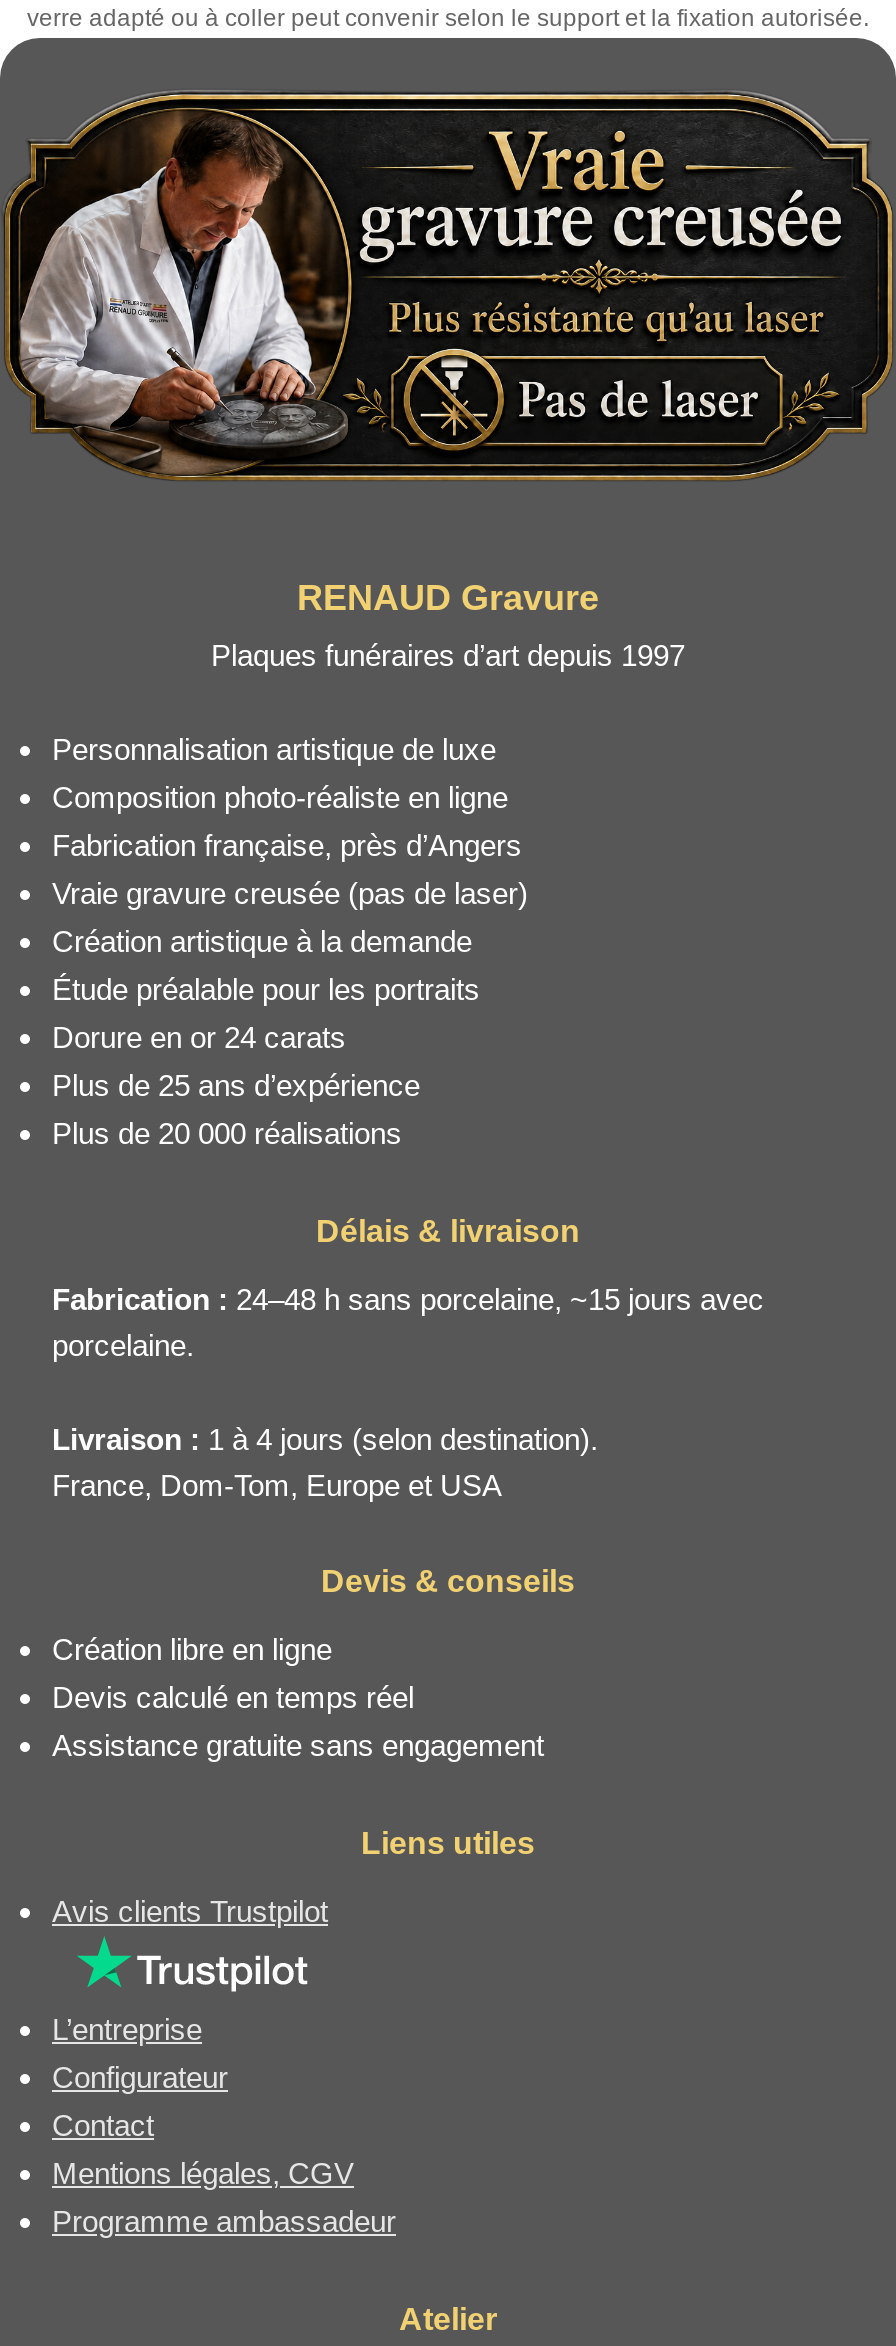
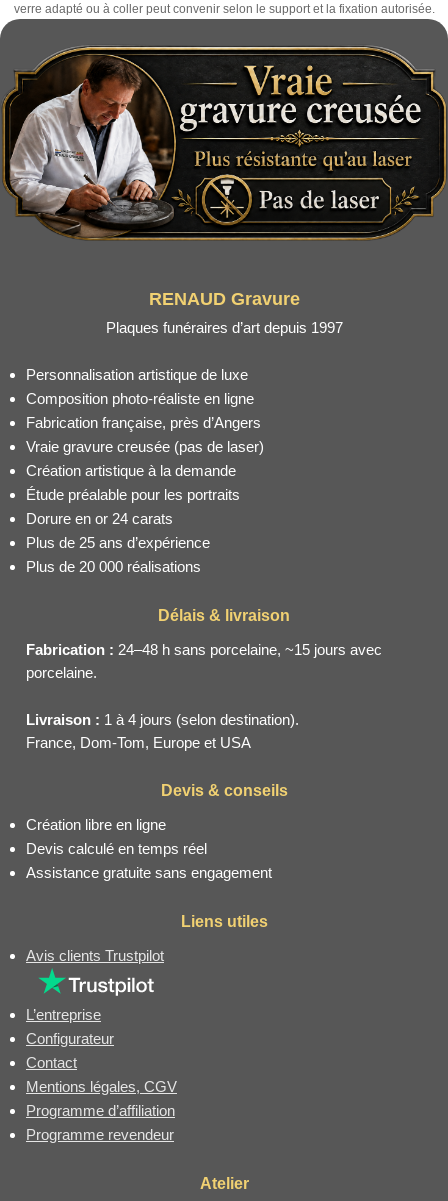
- Programme ambassadeur
+ Programme d’affiliation
+ Programme revendeur
